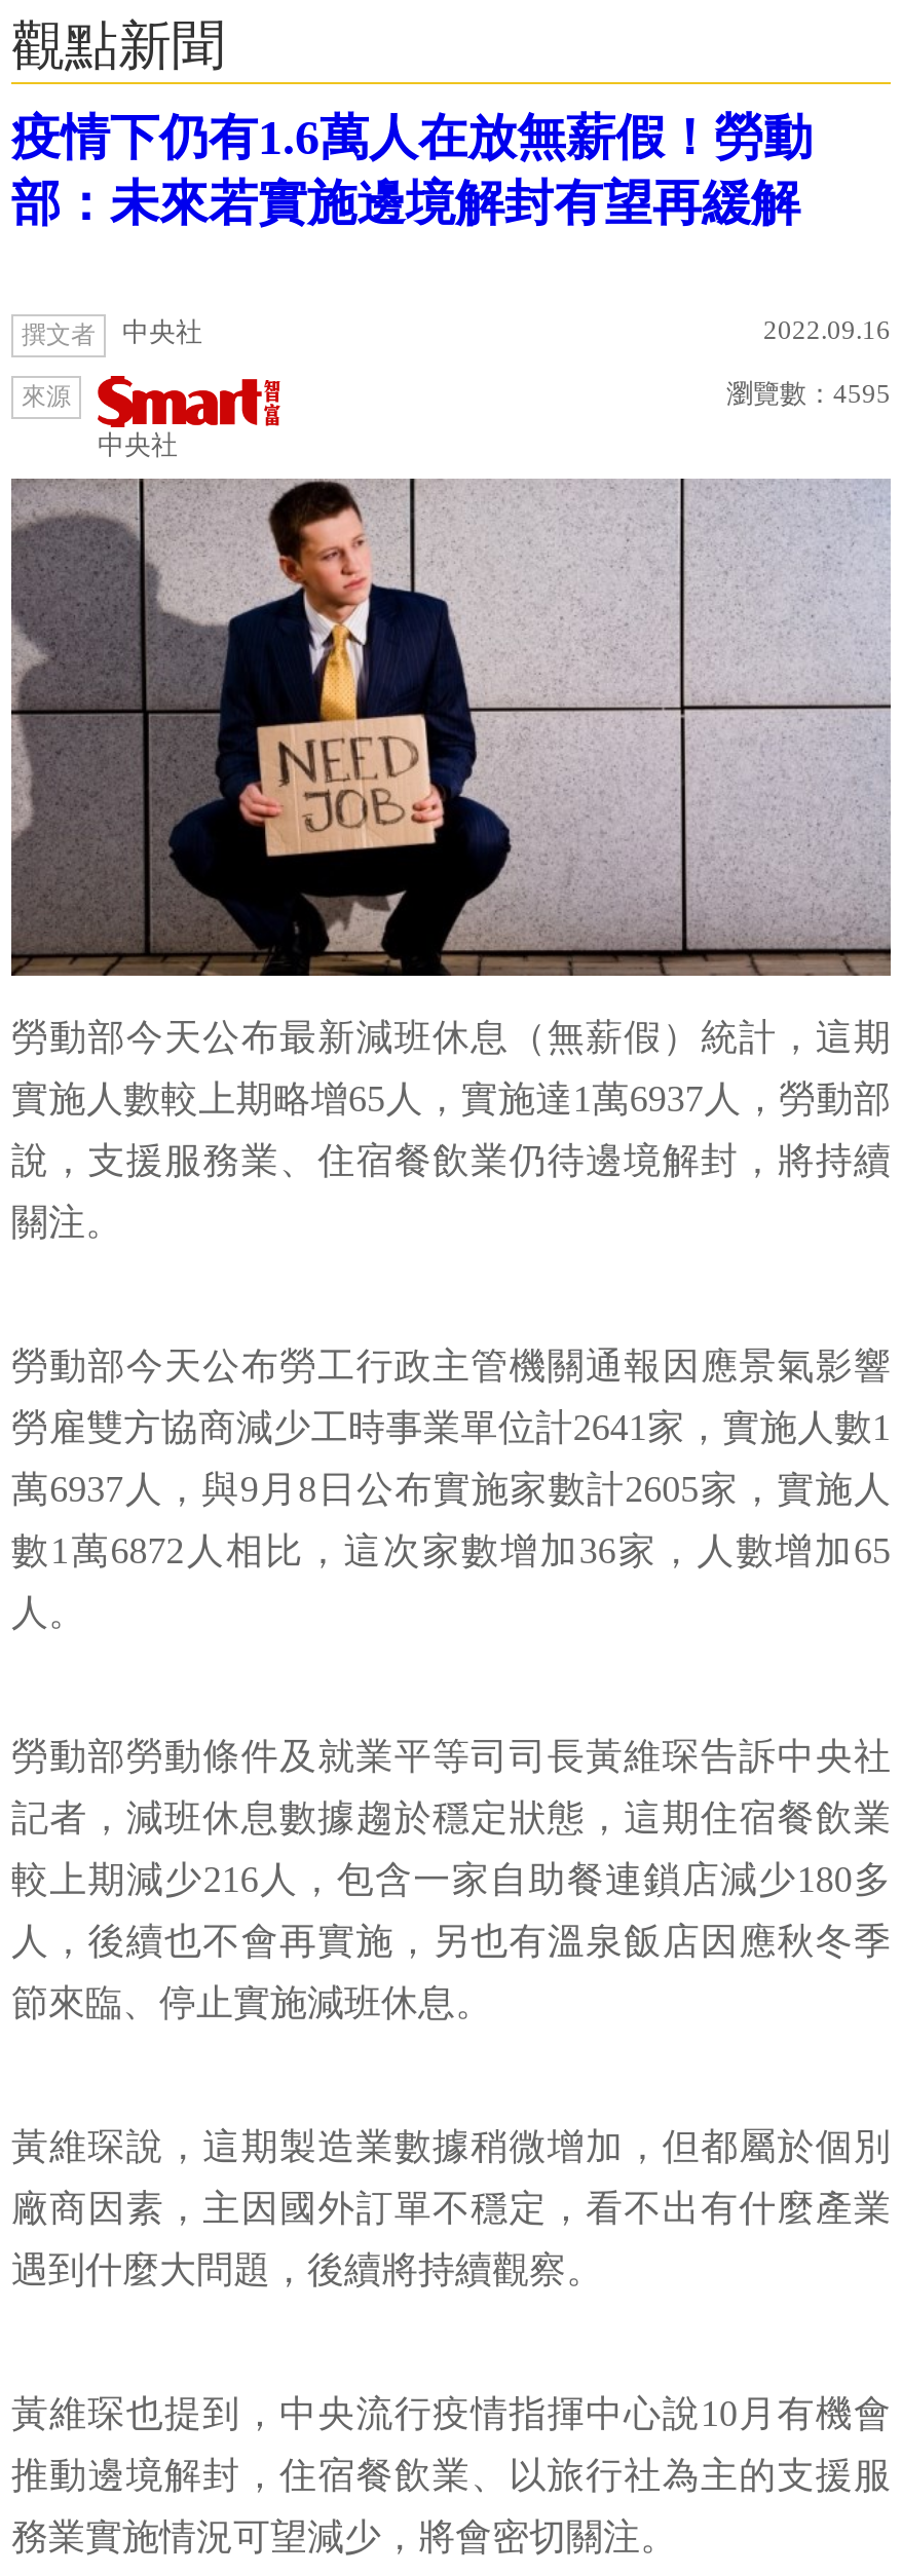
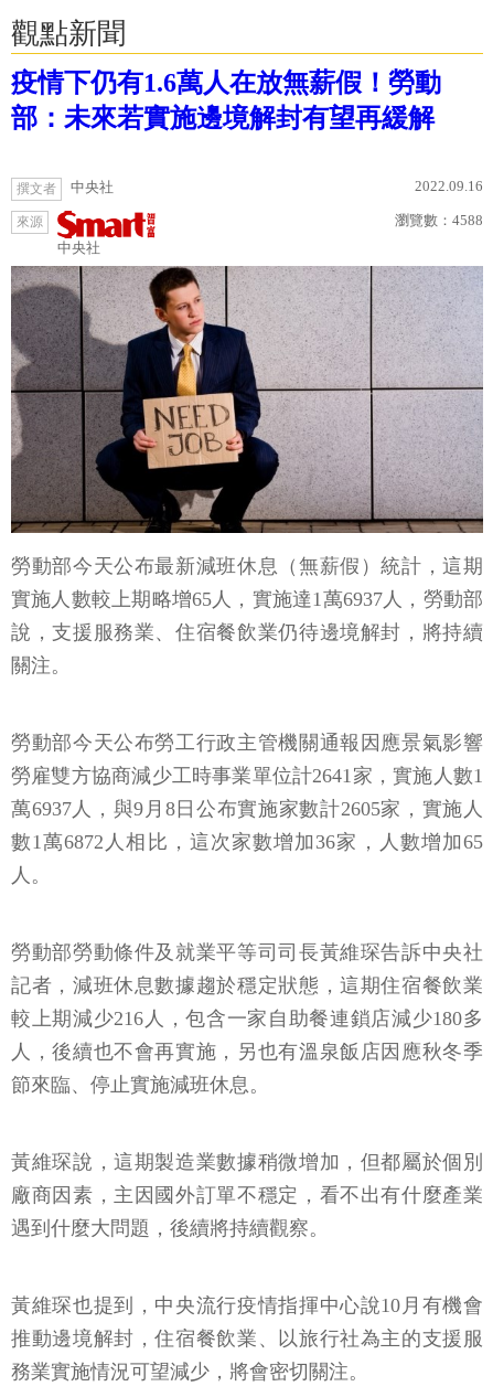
- 瀏覽數：4595
+ 瀏覽數：4588
